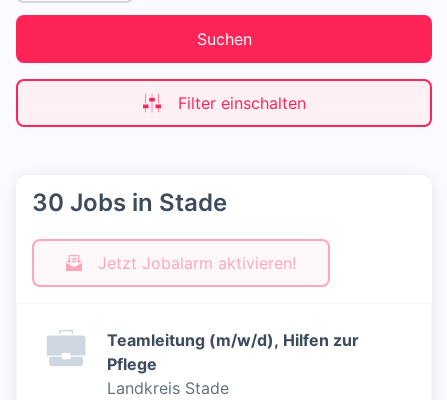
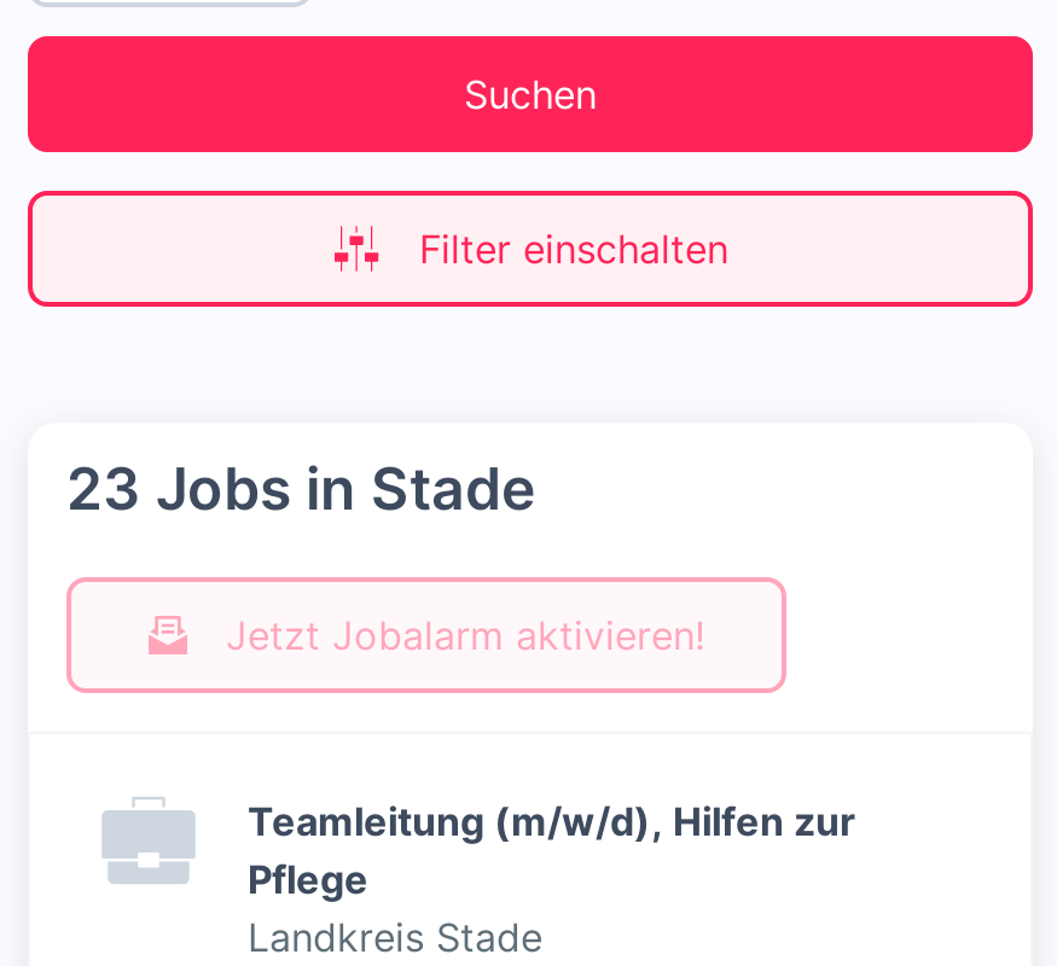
- 30 Jobs in Stade
+ 23 Jobs in Stade
